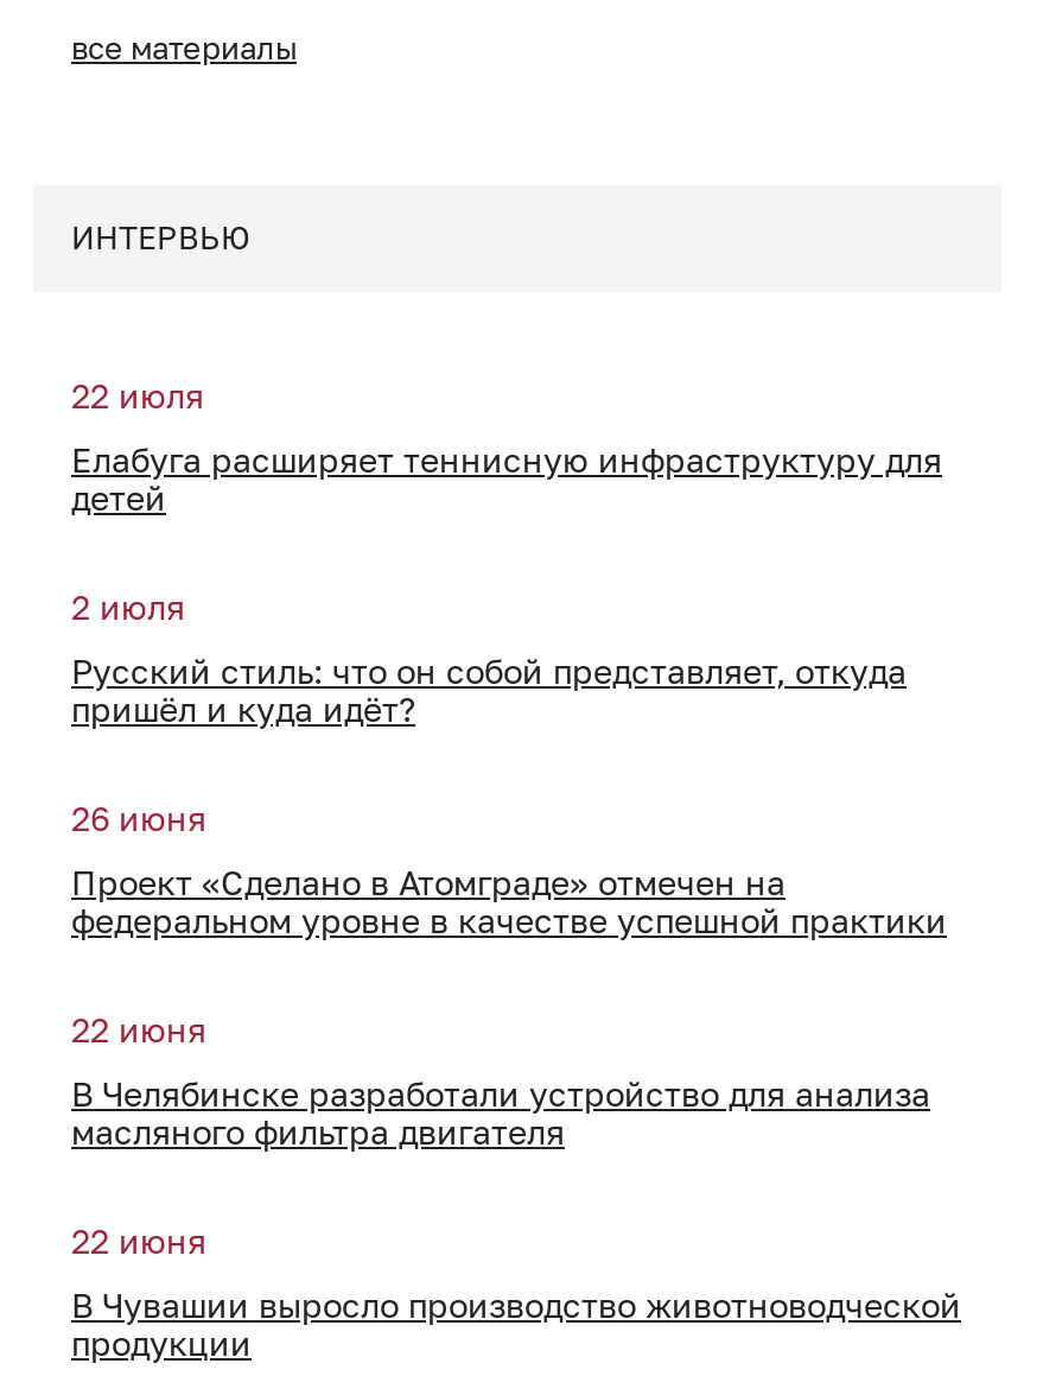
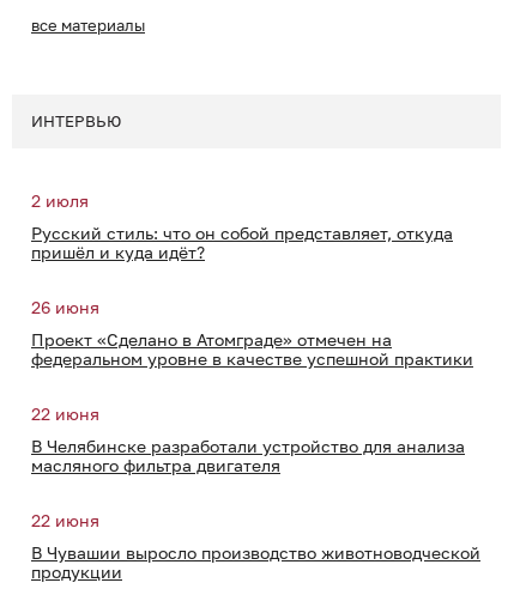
- 22 июля
- Елабуга расширяет теннисную инфраструктуру для
- детей
